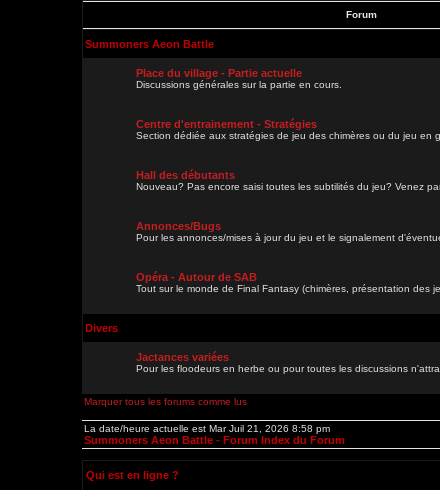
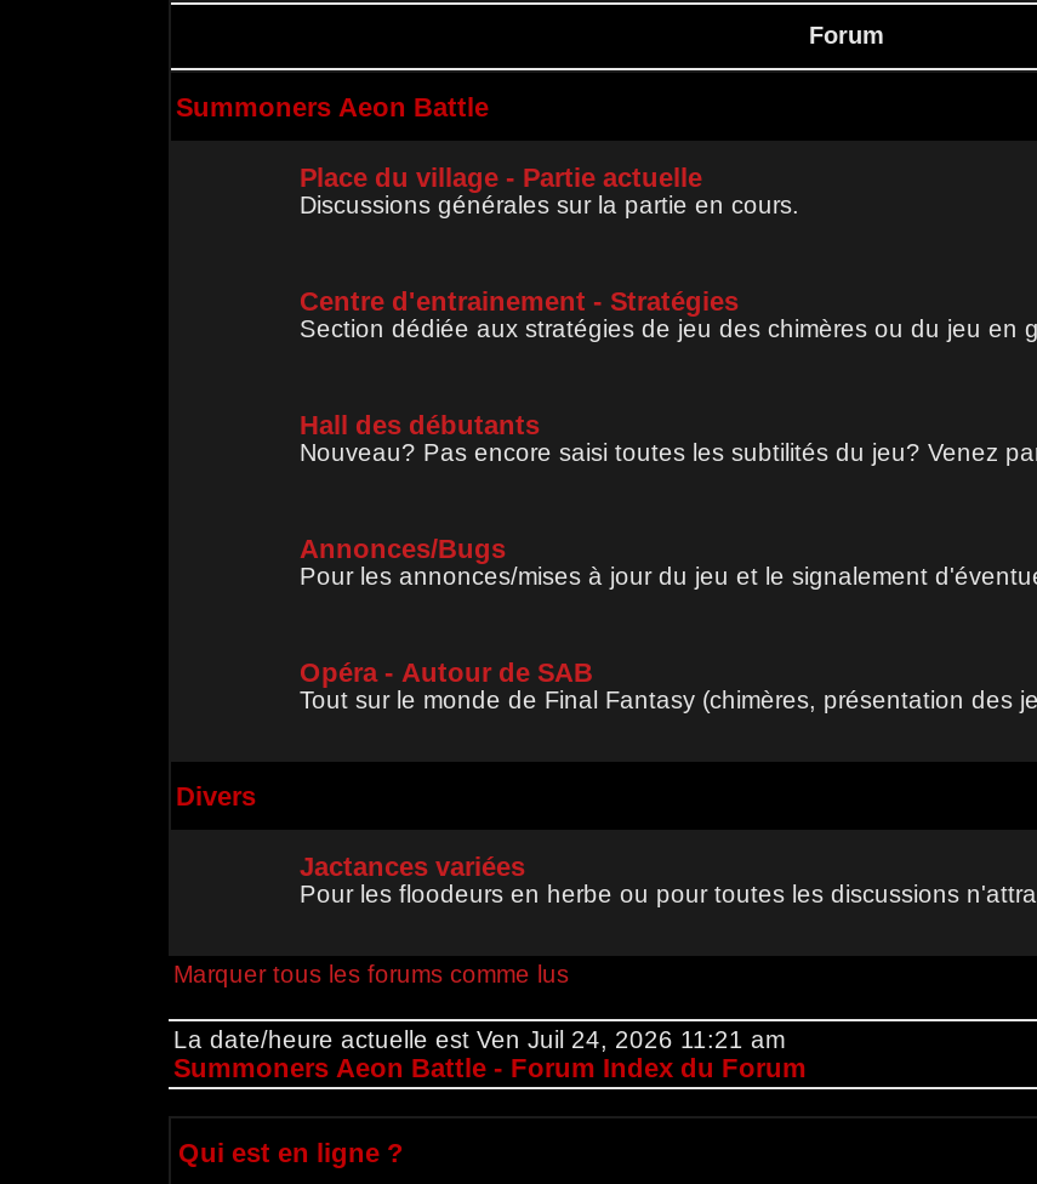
- La date/heure actuelle est Mar Juil 21, 2026 8:58 pm
+ La date/heure actuelle est Ven Juil 24, 2026 11:21 am
